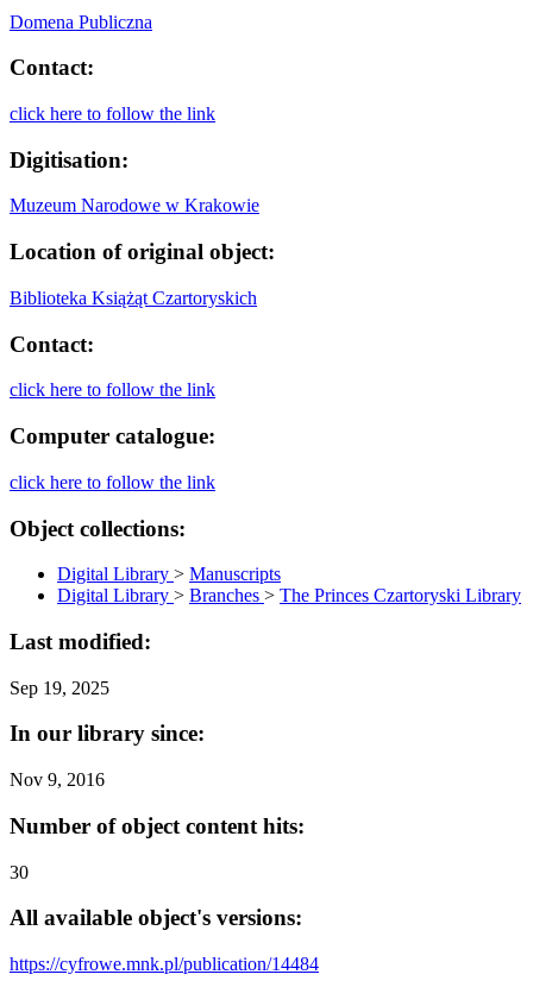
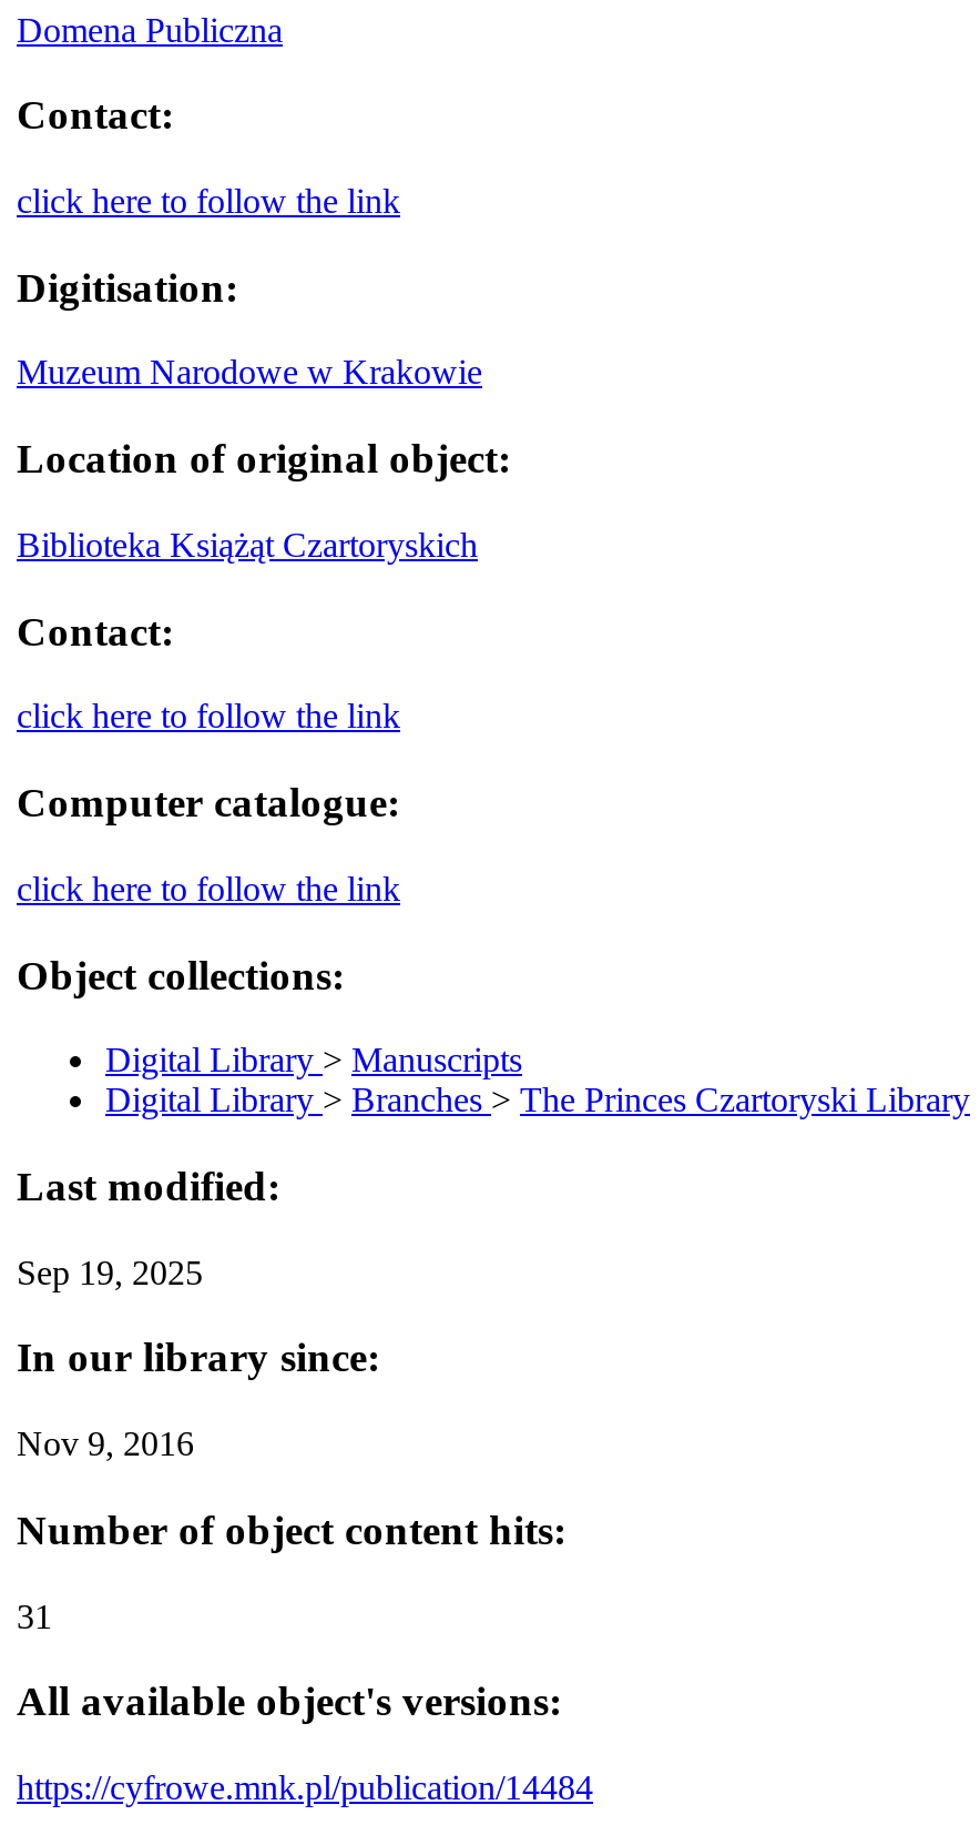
- 30
+ 31
